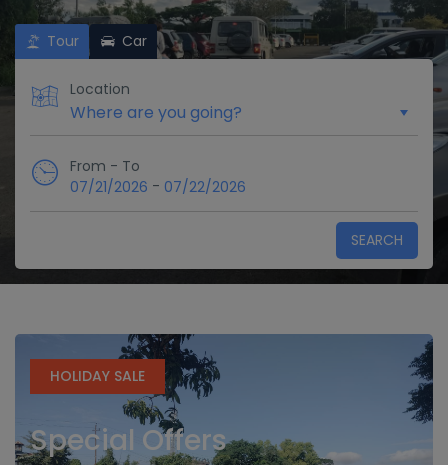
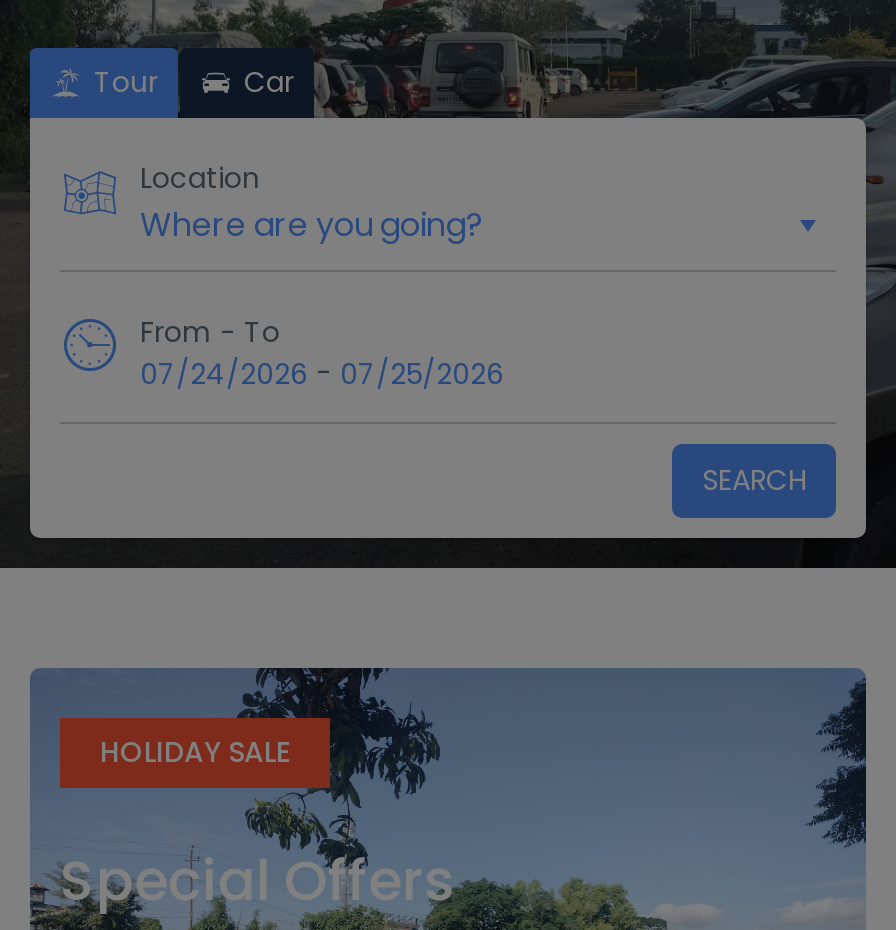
- 07/21/2026 - 07/22/2026
+ 07/24/2026 - 07/25/2026
